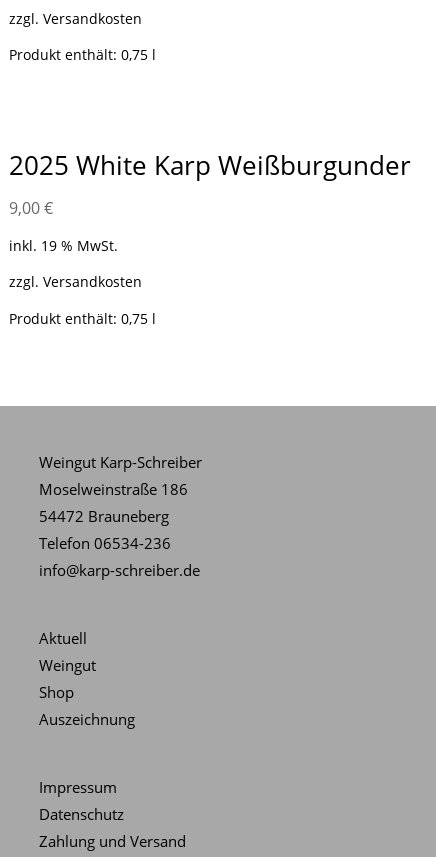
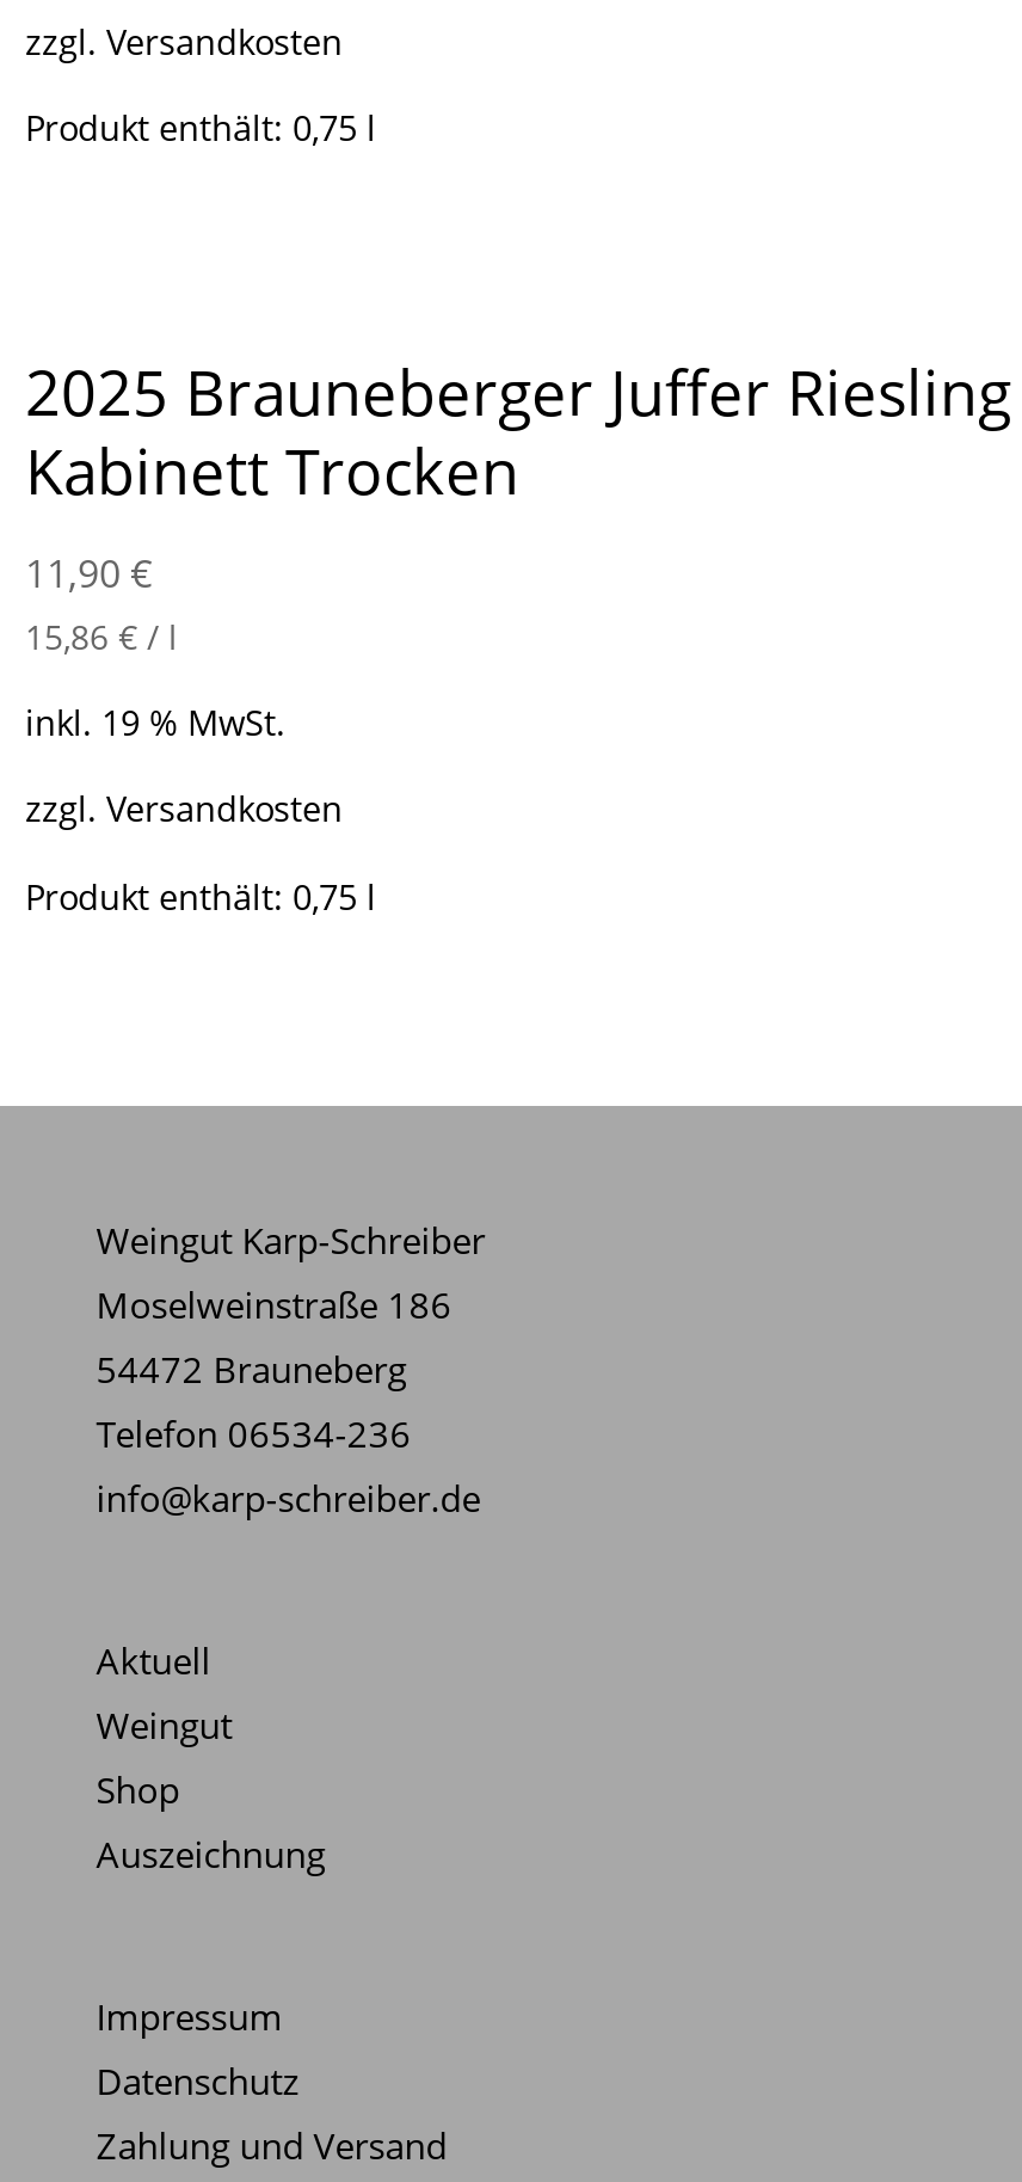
- 2025 White Karp Weißburgunder
- 9,00 €
+ 2025 Brauneberger Juffer Riesling
+ Kabinett Trocken
+ 11,90 €
+ 15,86 €/ l
